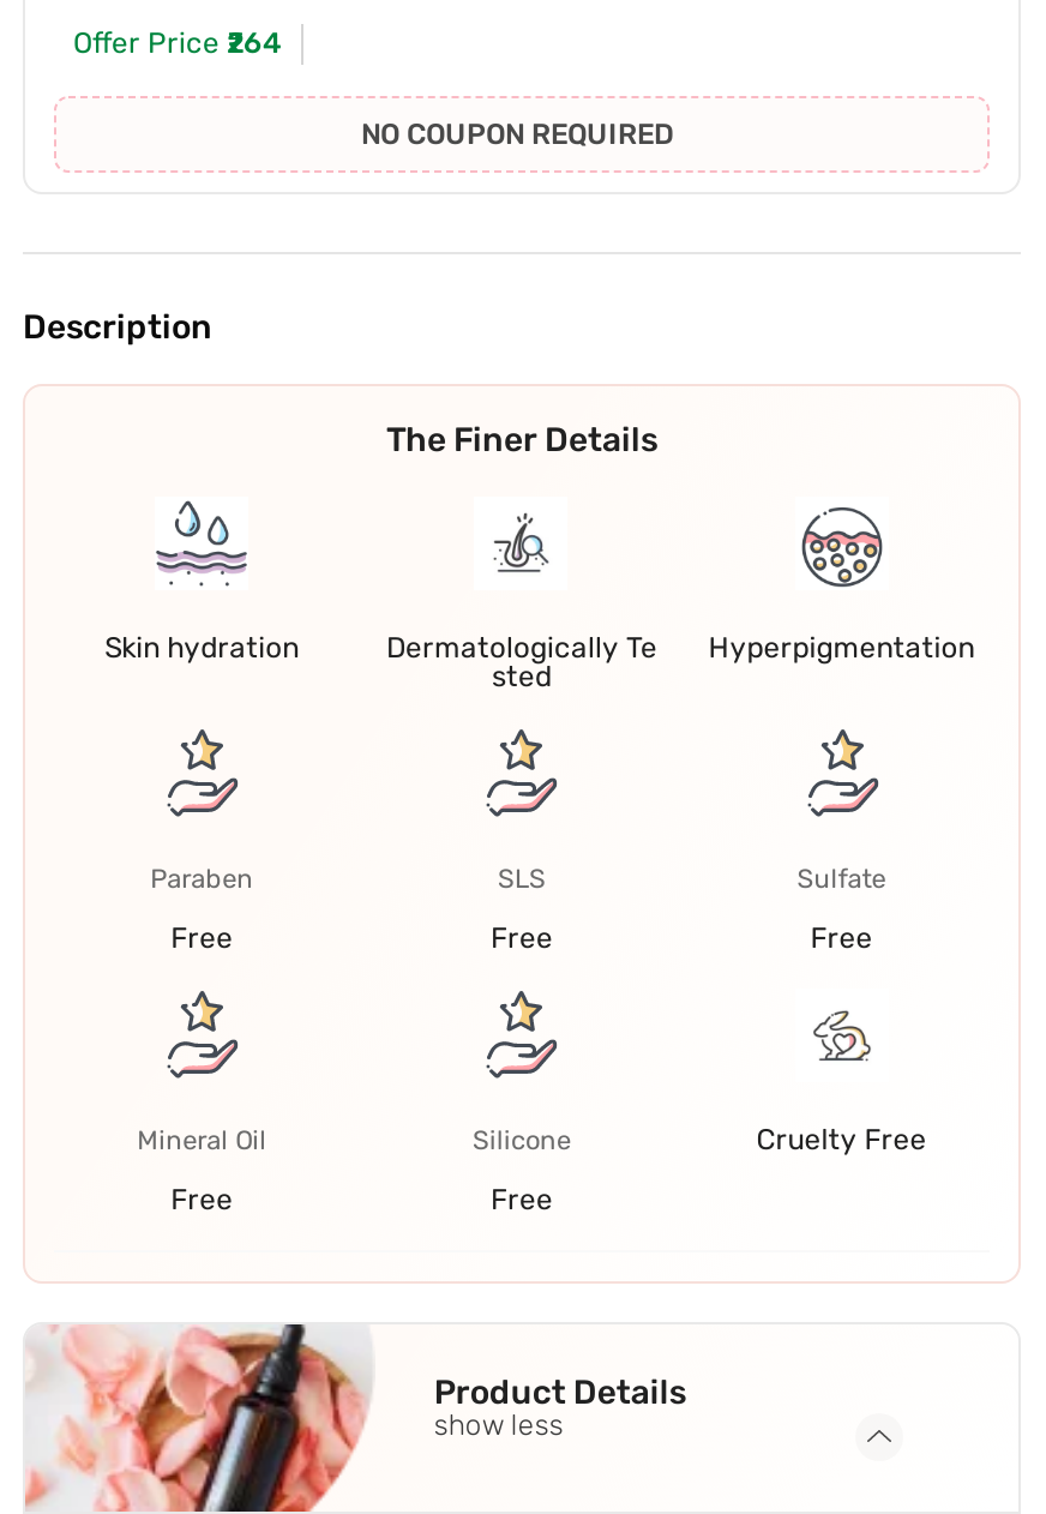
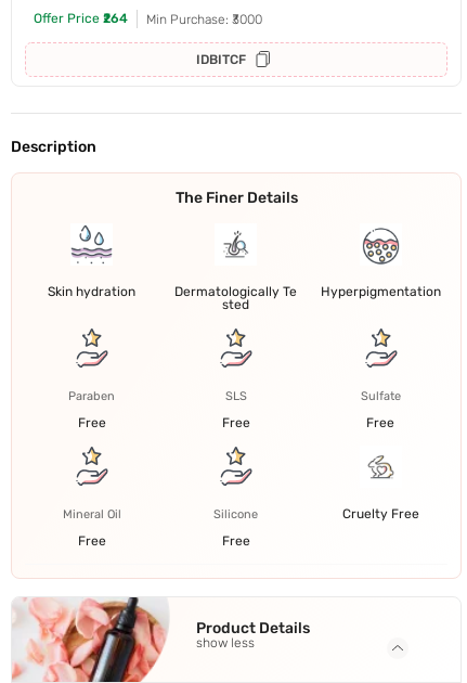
- NO COUPON REQUIRED
+ Min Purchase: ₹3000
+ IDBITCF
